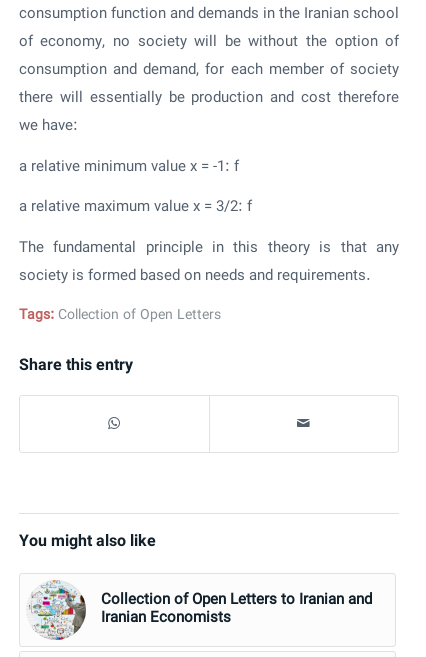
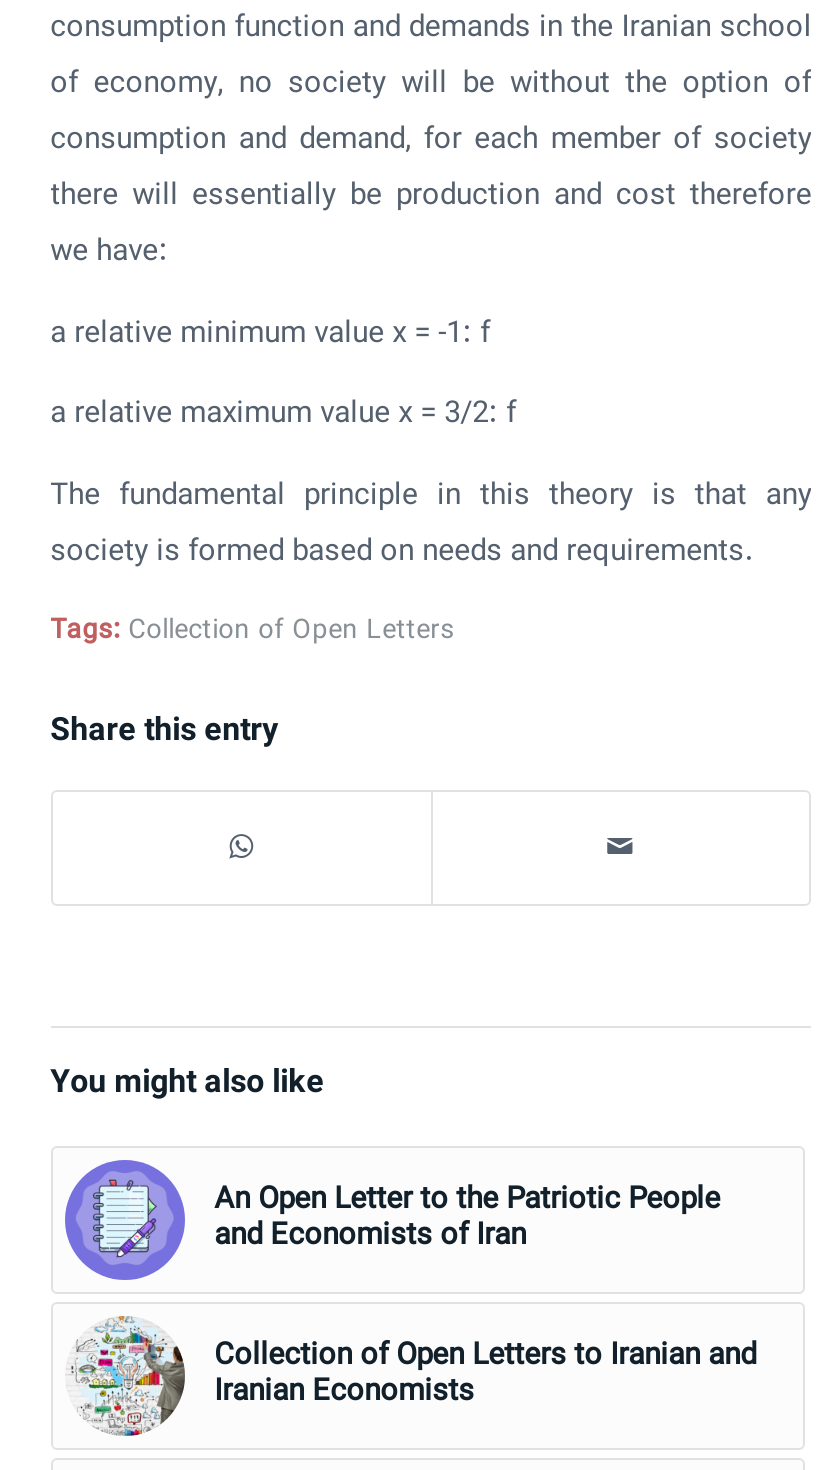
+ [image]
+ An Open Letter to the Patriotic People
+ and Economists of Iran
